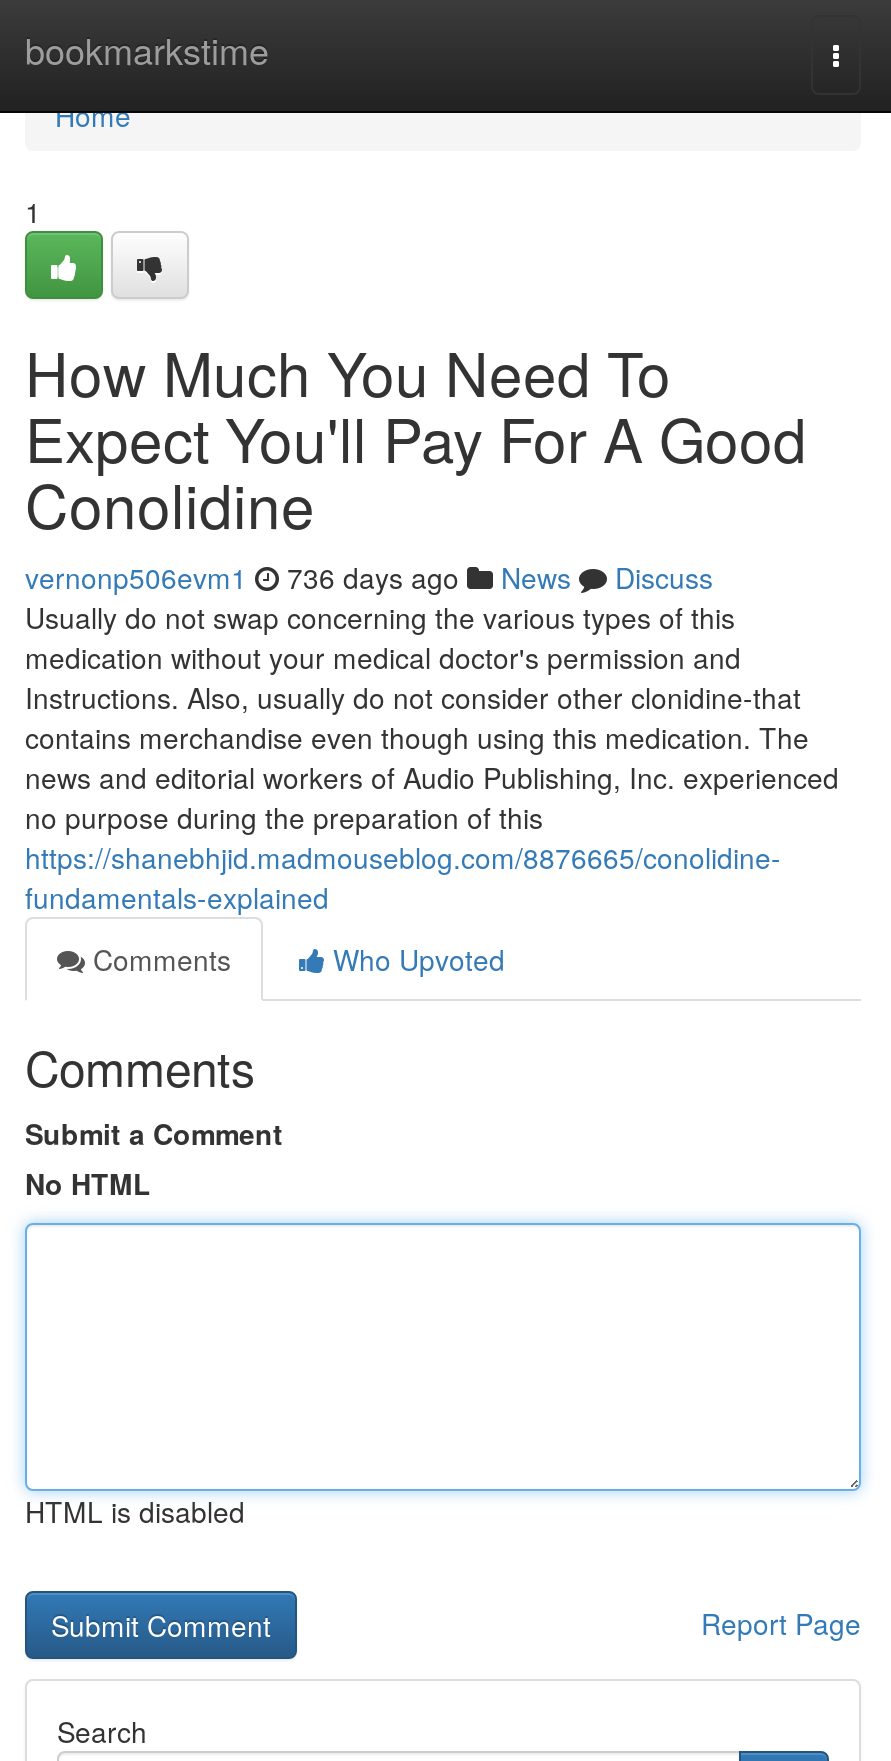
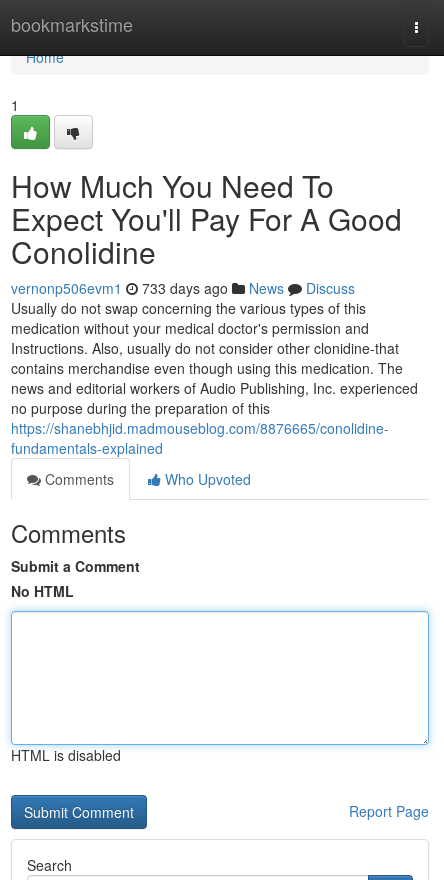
- vernonp506evm1 736 days ago News Discuss
+ vernonp506evm1 733 days ago News Discuss
